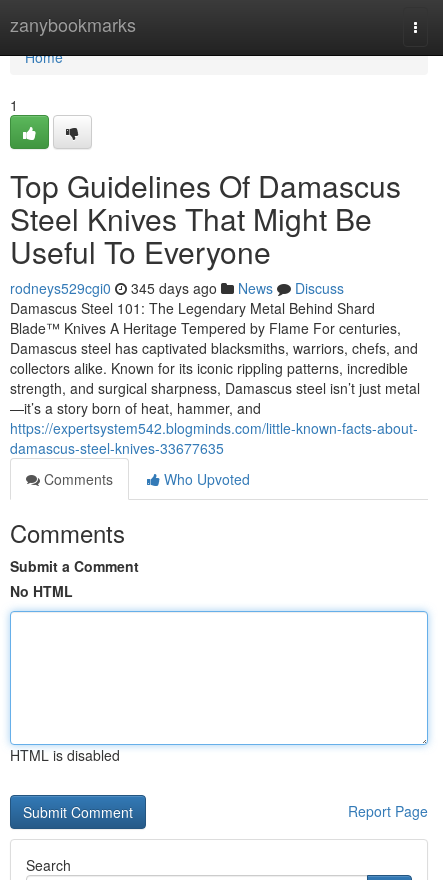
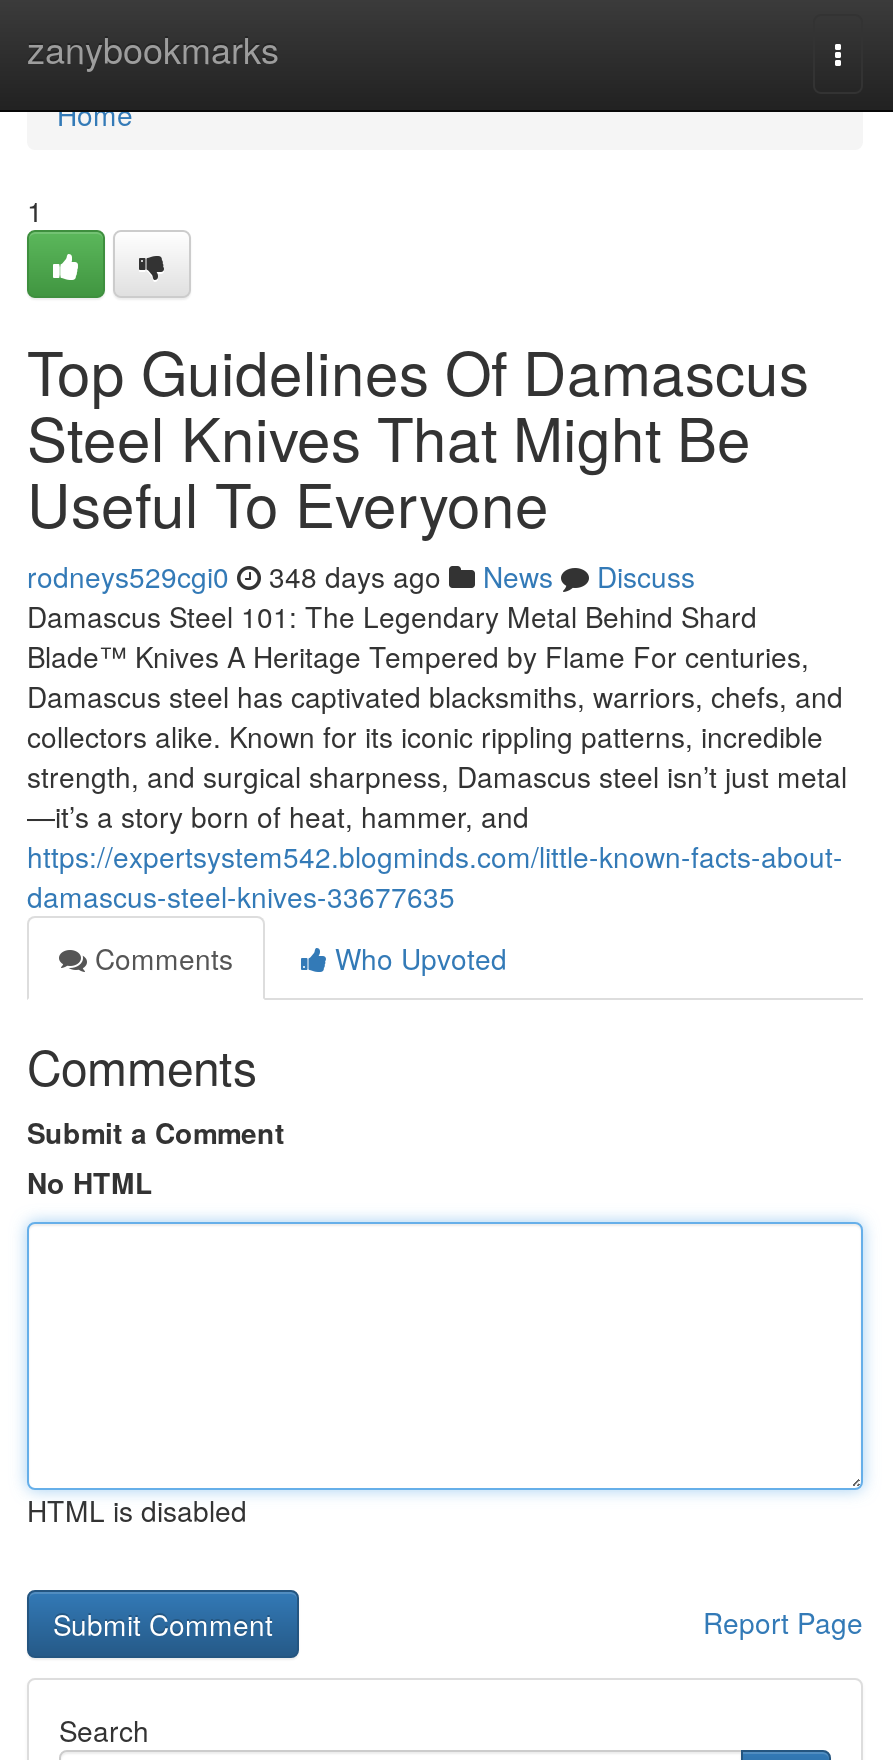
- rodneys529cgi0 345 days ago News Discuss
+ rodneys529cgi0 348 days ago News Discuss
